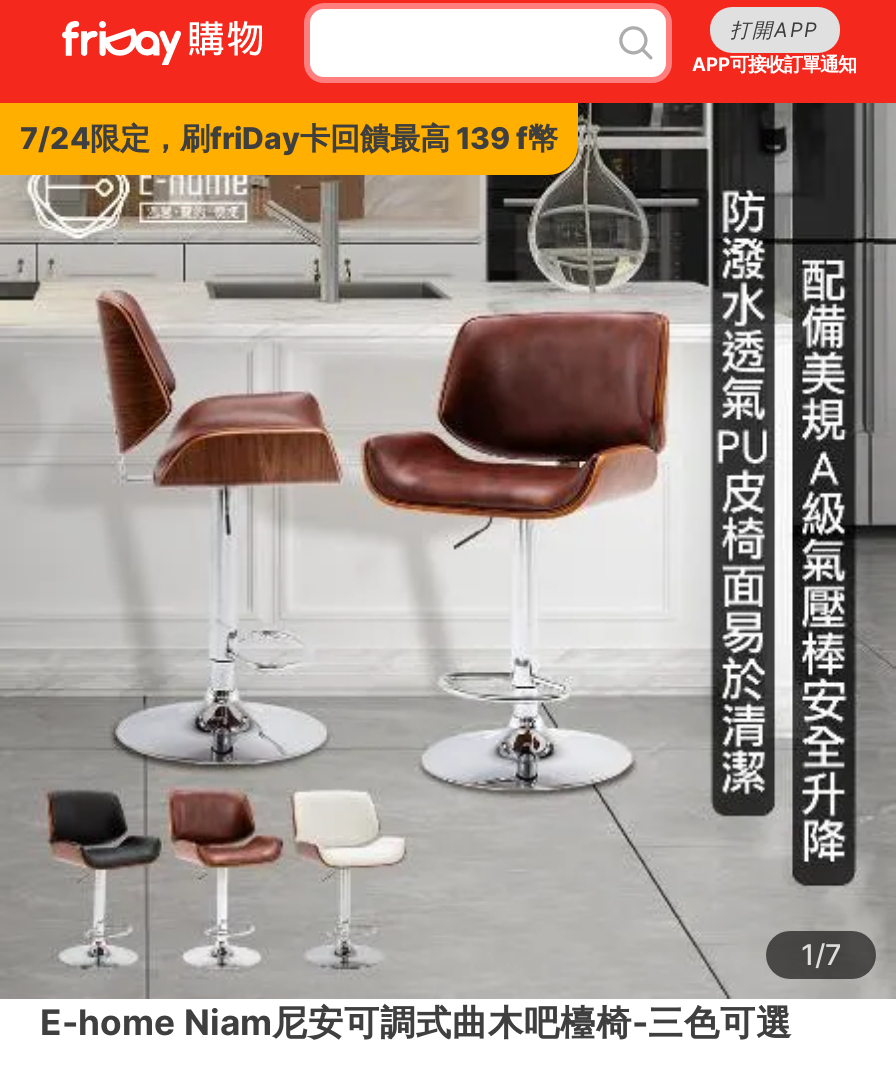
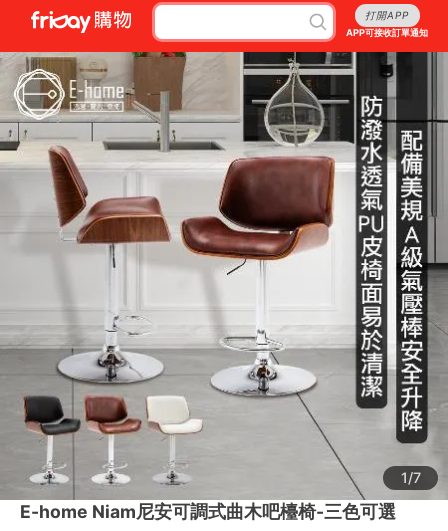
- 7/24限定，刷friDay卡回饋最高 139 f幣
